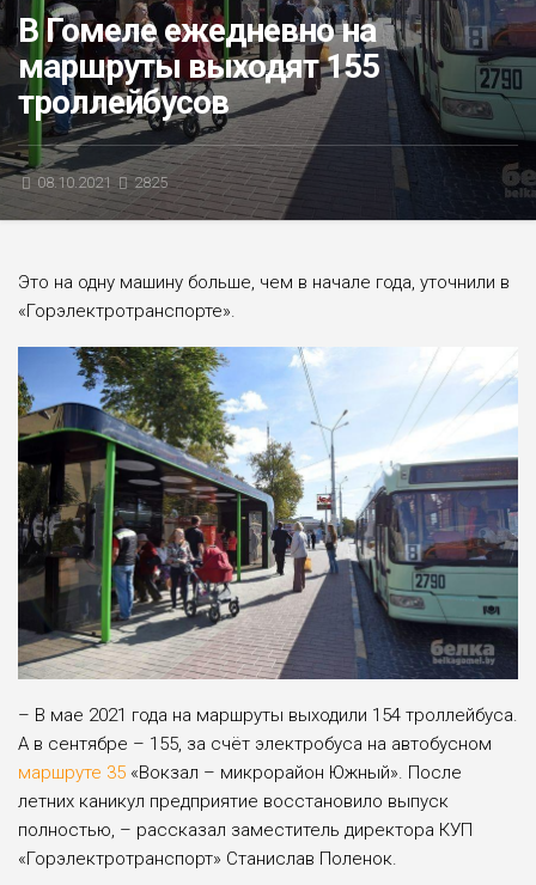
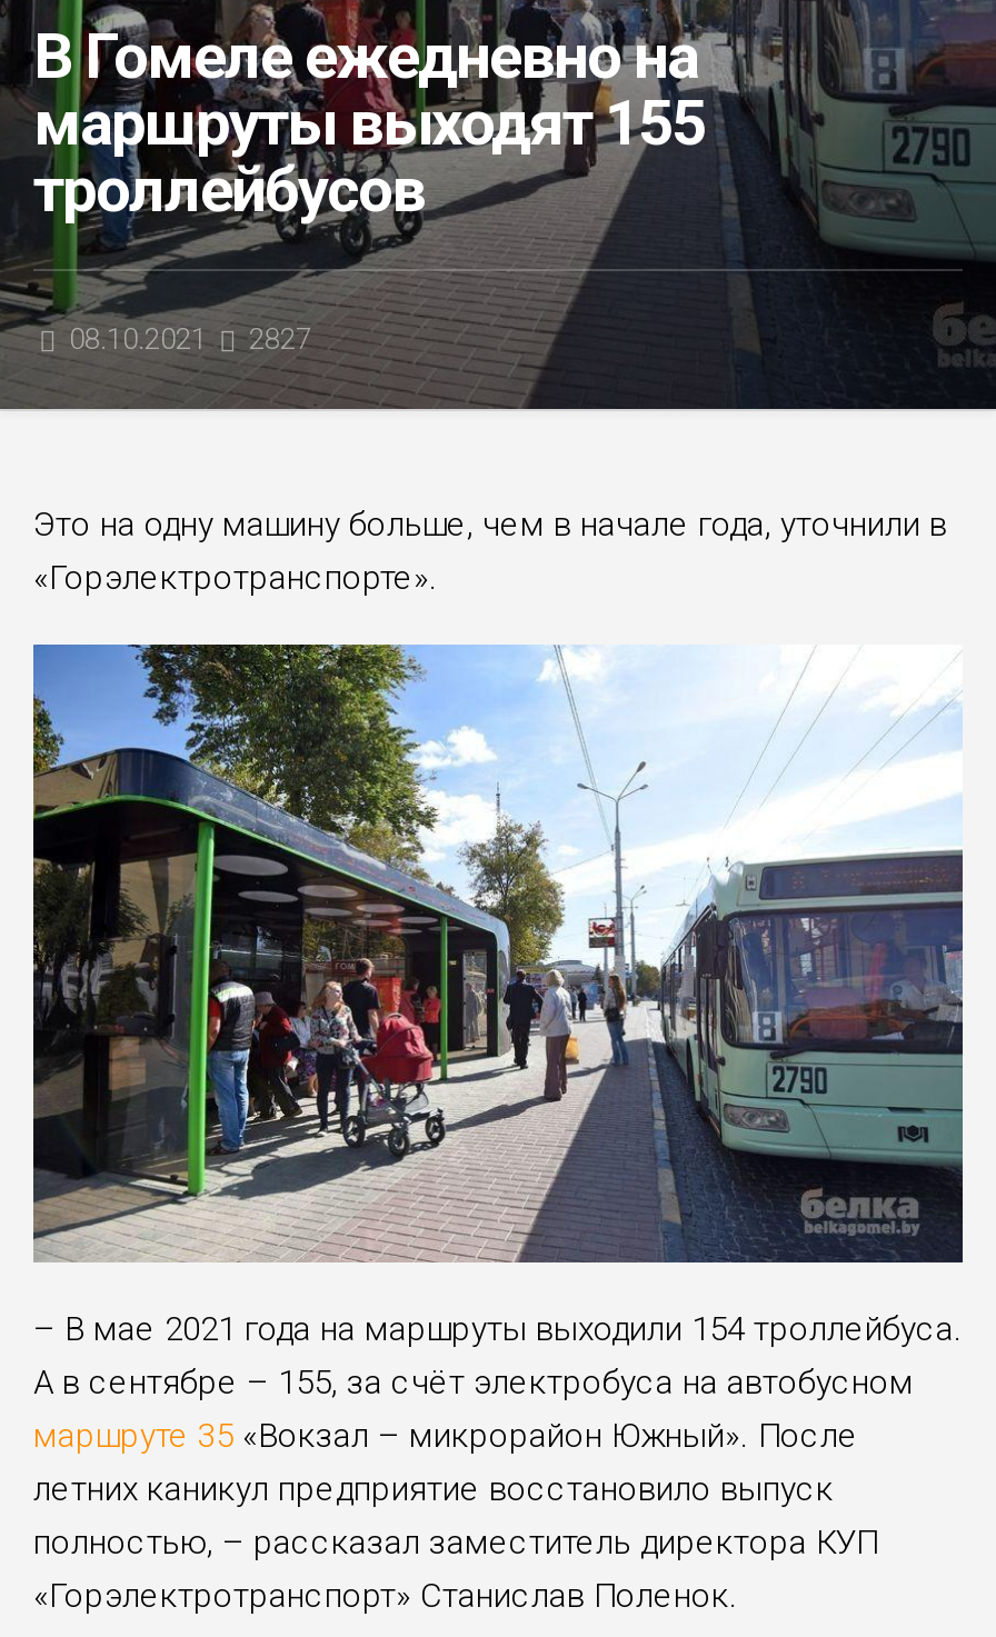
- 08.10.2021 2825
+ 08.10.2021 2827
